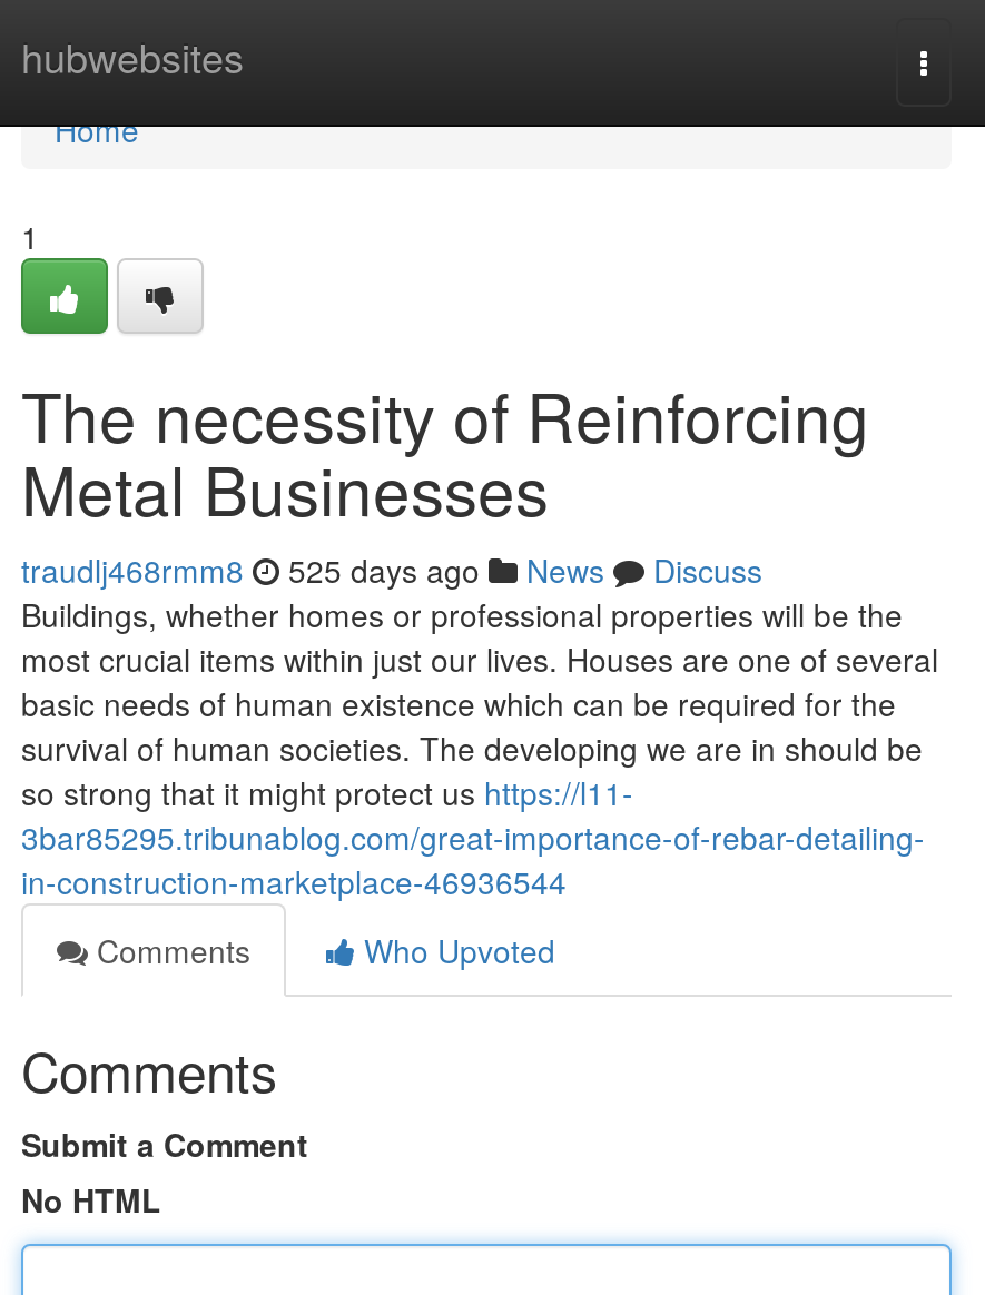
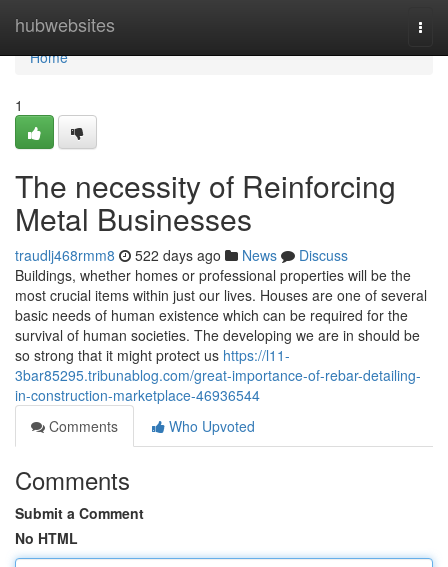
- traudlj468rmm8 525 days ago News Discuss
+ traudlj468rmm8 522 days ago News Discuss
